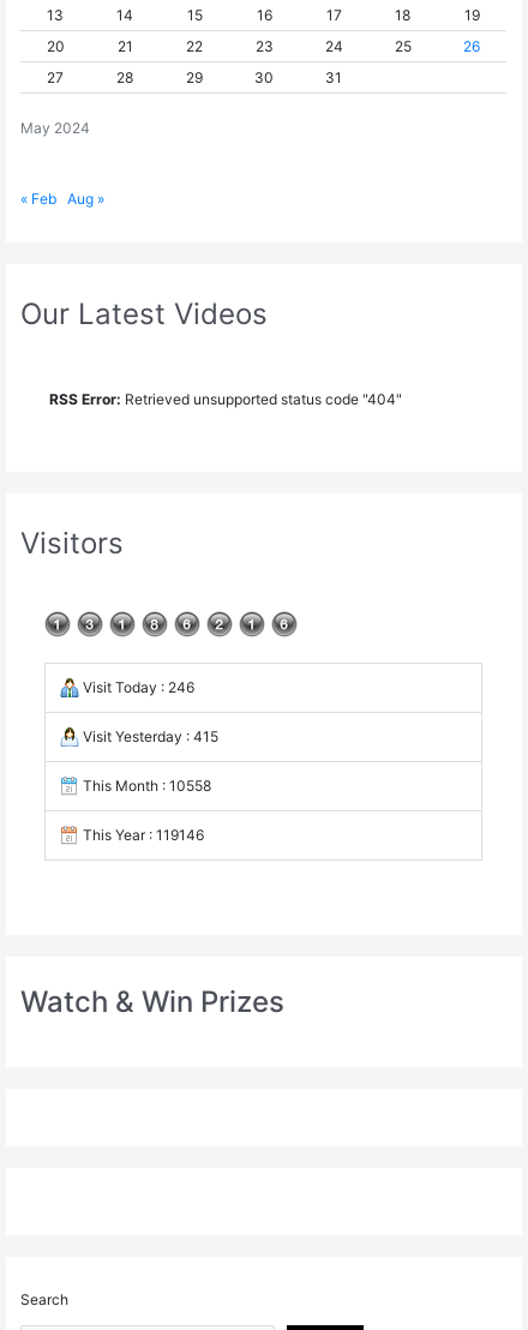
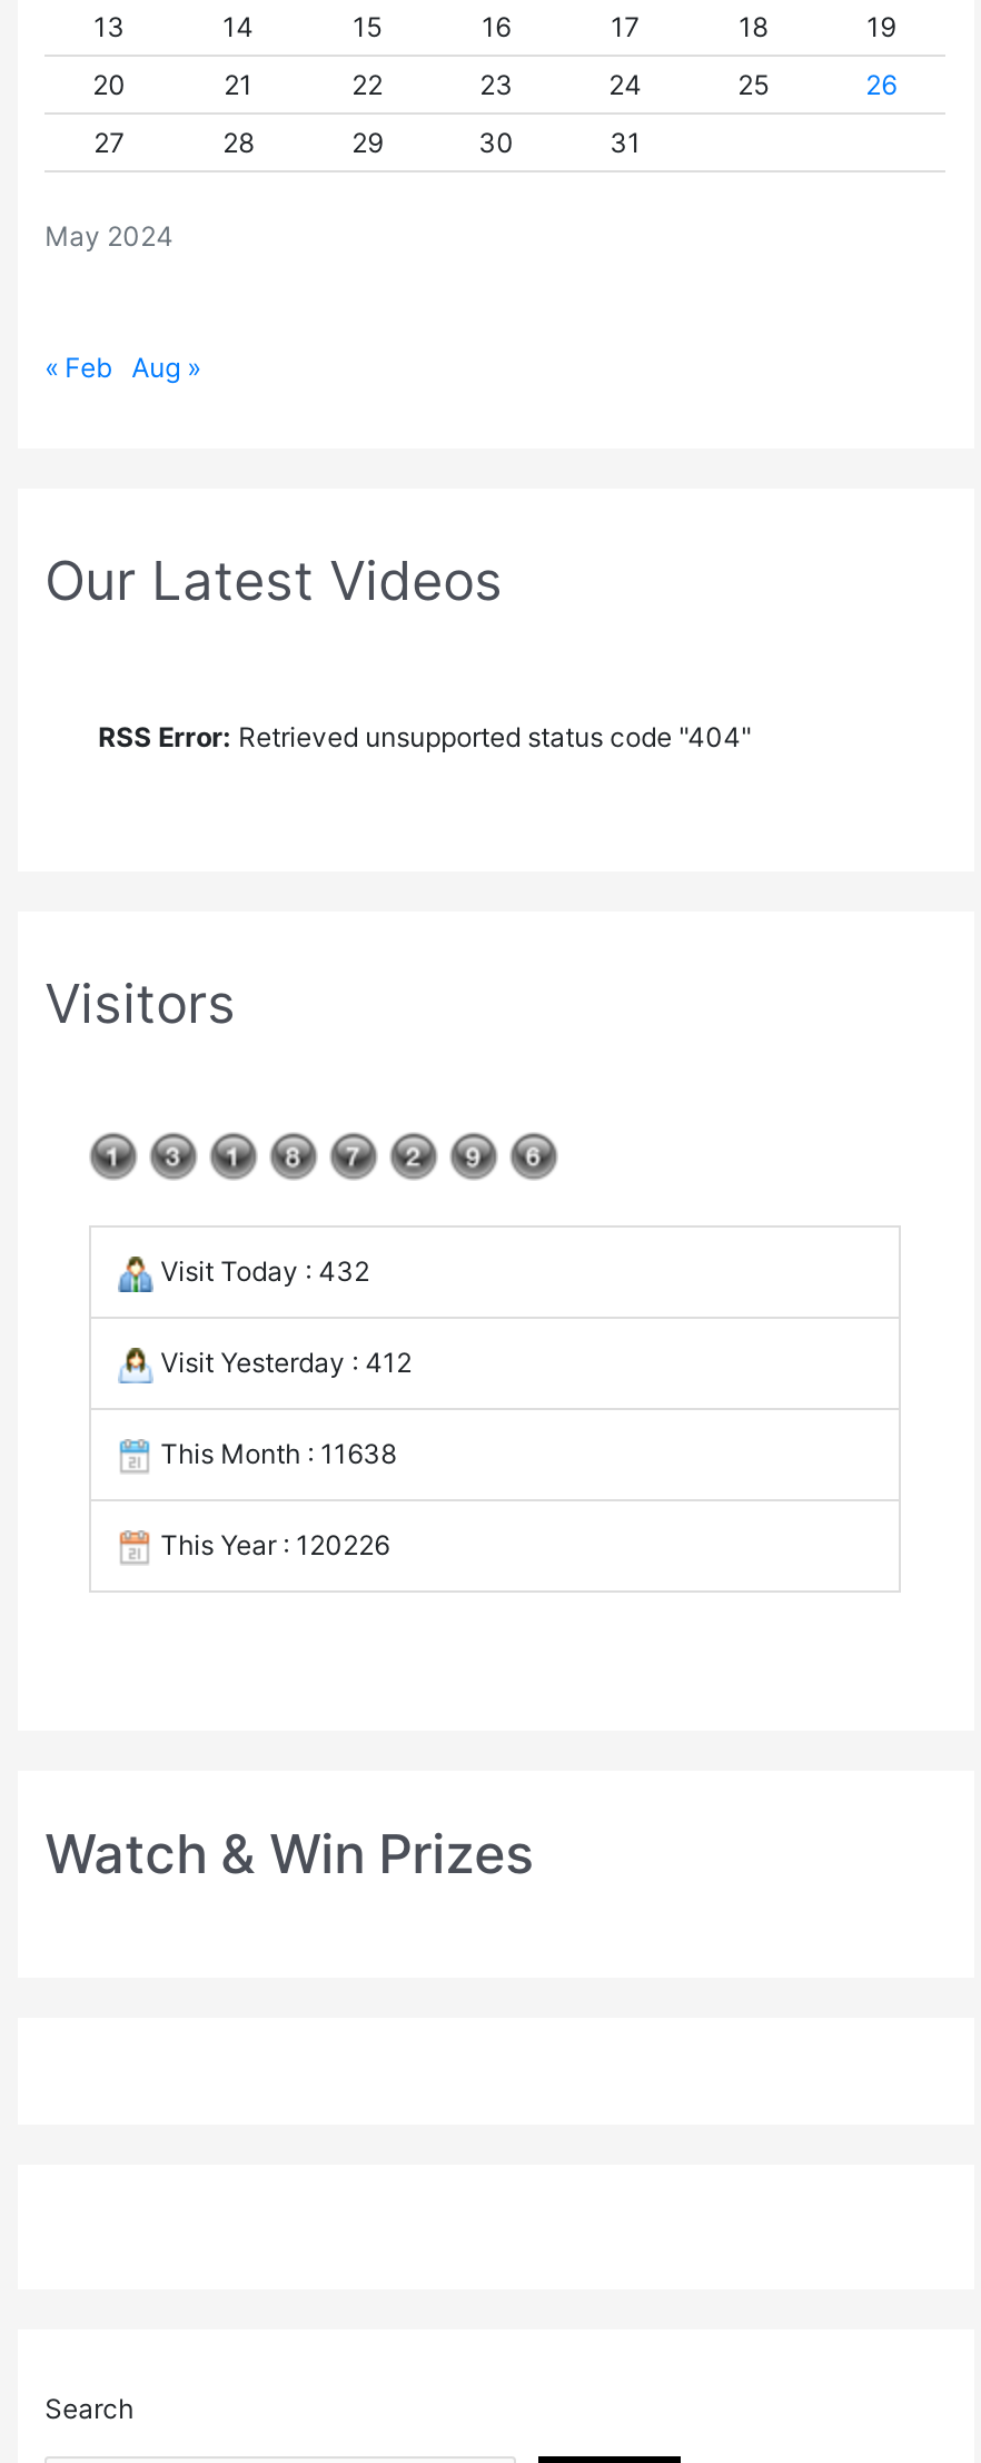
- Visit Today : 246
+ Visit Today : 432

- Visit Yesterday : 415
+ Visit Yesterday : 412

- This Month : 10558
+ This Month : 11638

- This Year : 119146
+ This Year : 120226
